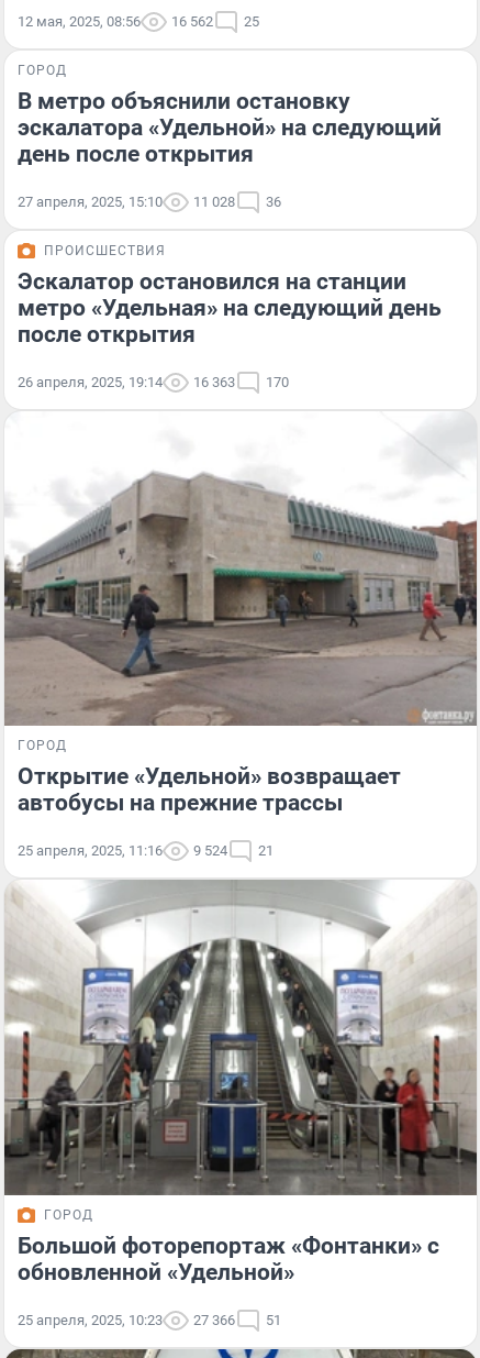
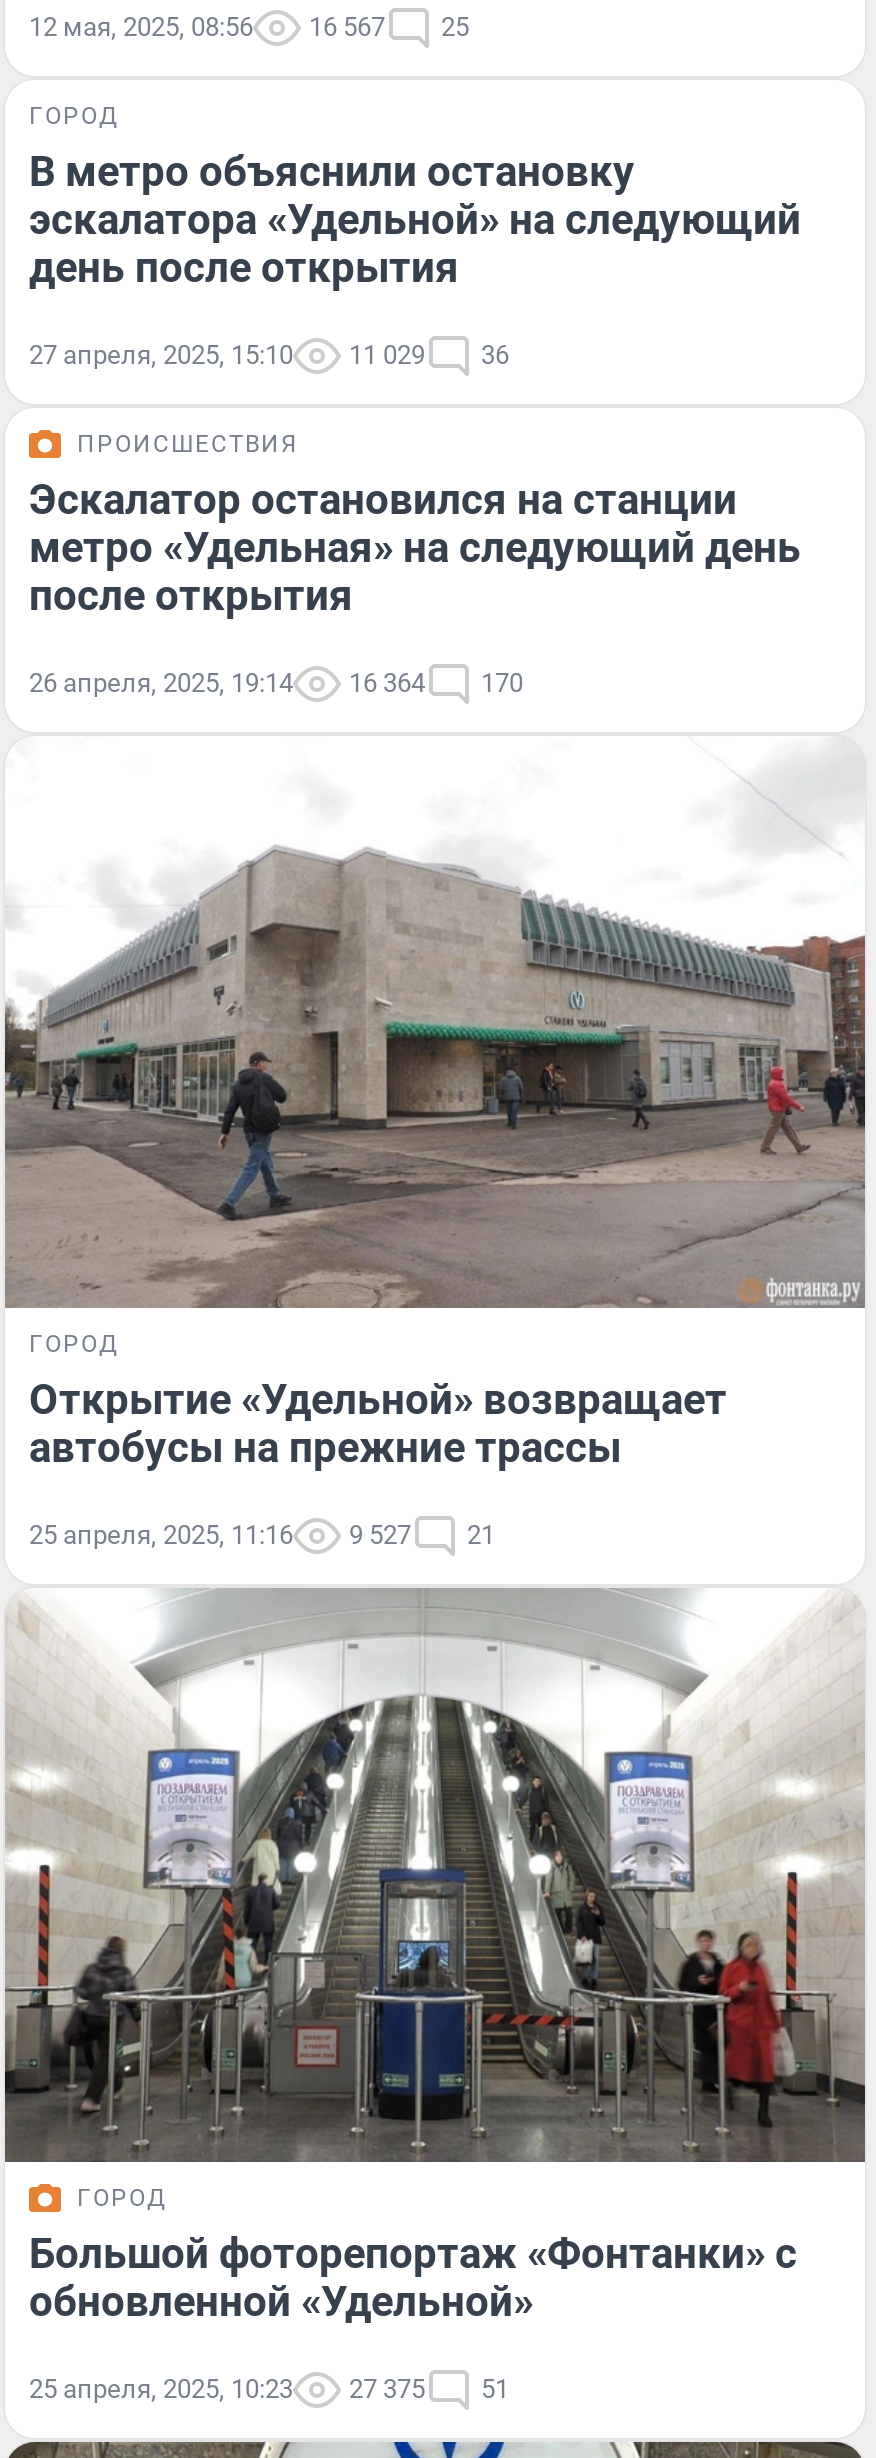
- 12 мая, 2025, 08:56 16 562 25
+ 12 мая, 2025, 08:56 16 567 25

- 27 апреля, 2025, 15:10 11 028 36
+ 27 апреля, 2025, 15:10 11 029 36

- 26 апреля, 2025, 19:14 16 363 170
+ 26 апреля, 2025, 19:14 16 364 170

- 25 апреля, 2025, 11:16 9 524 21
+ 25 апреля, 2025, 11:16 9 527 21

- 25 апреля, 2025, 10:23 27 366 51
+ 25 апреля, 2025, 10:23 27 375 51
